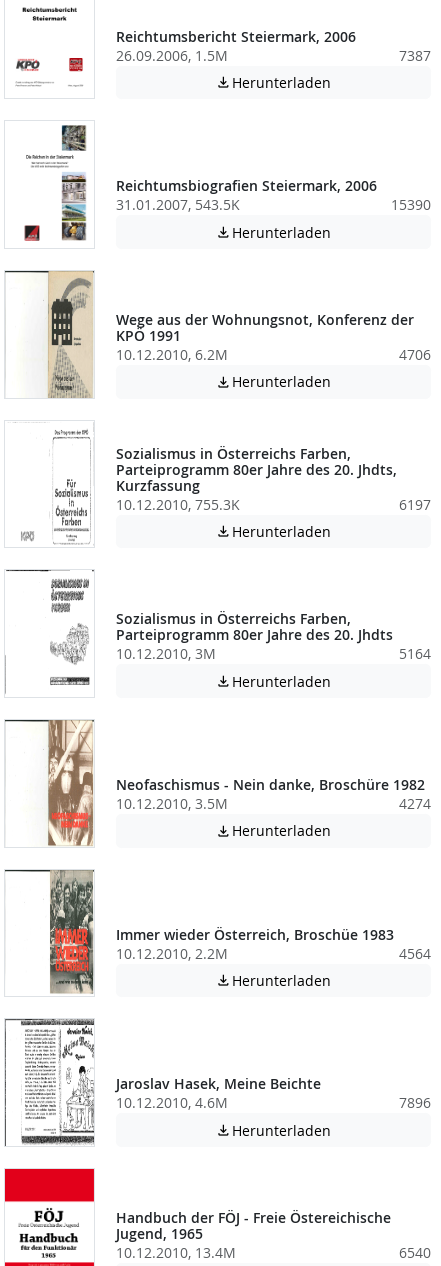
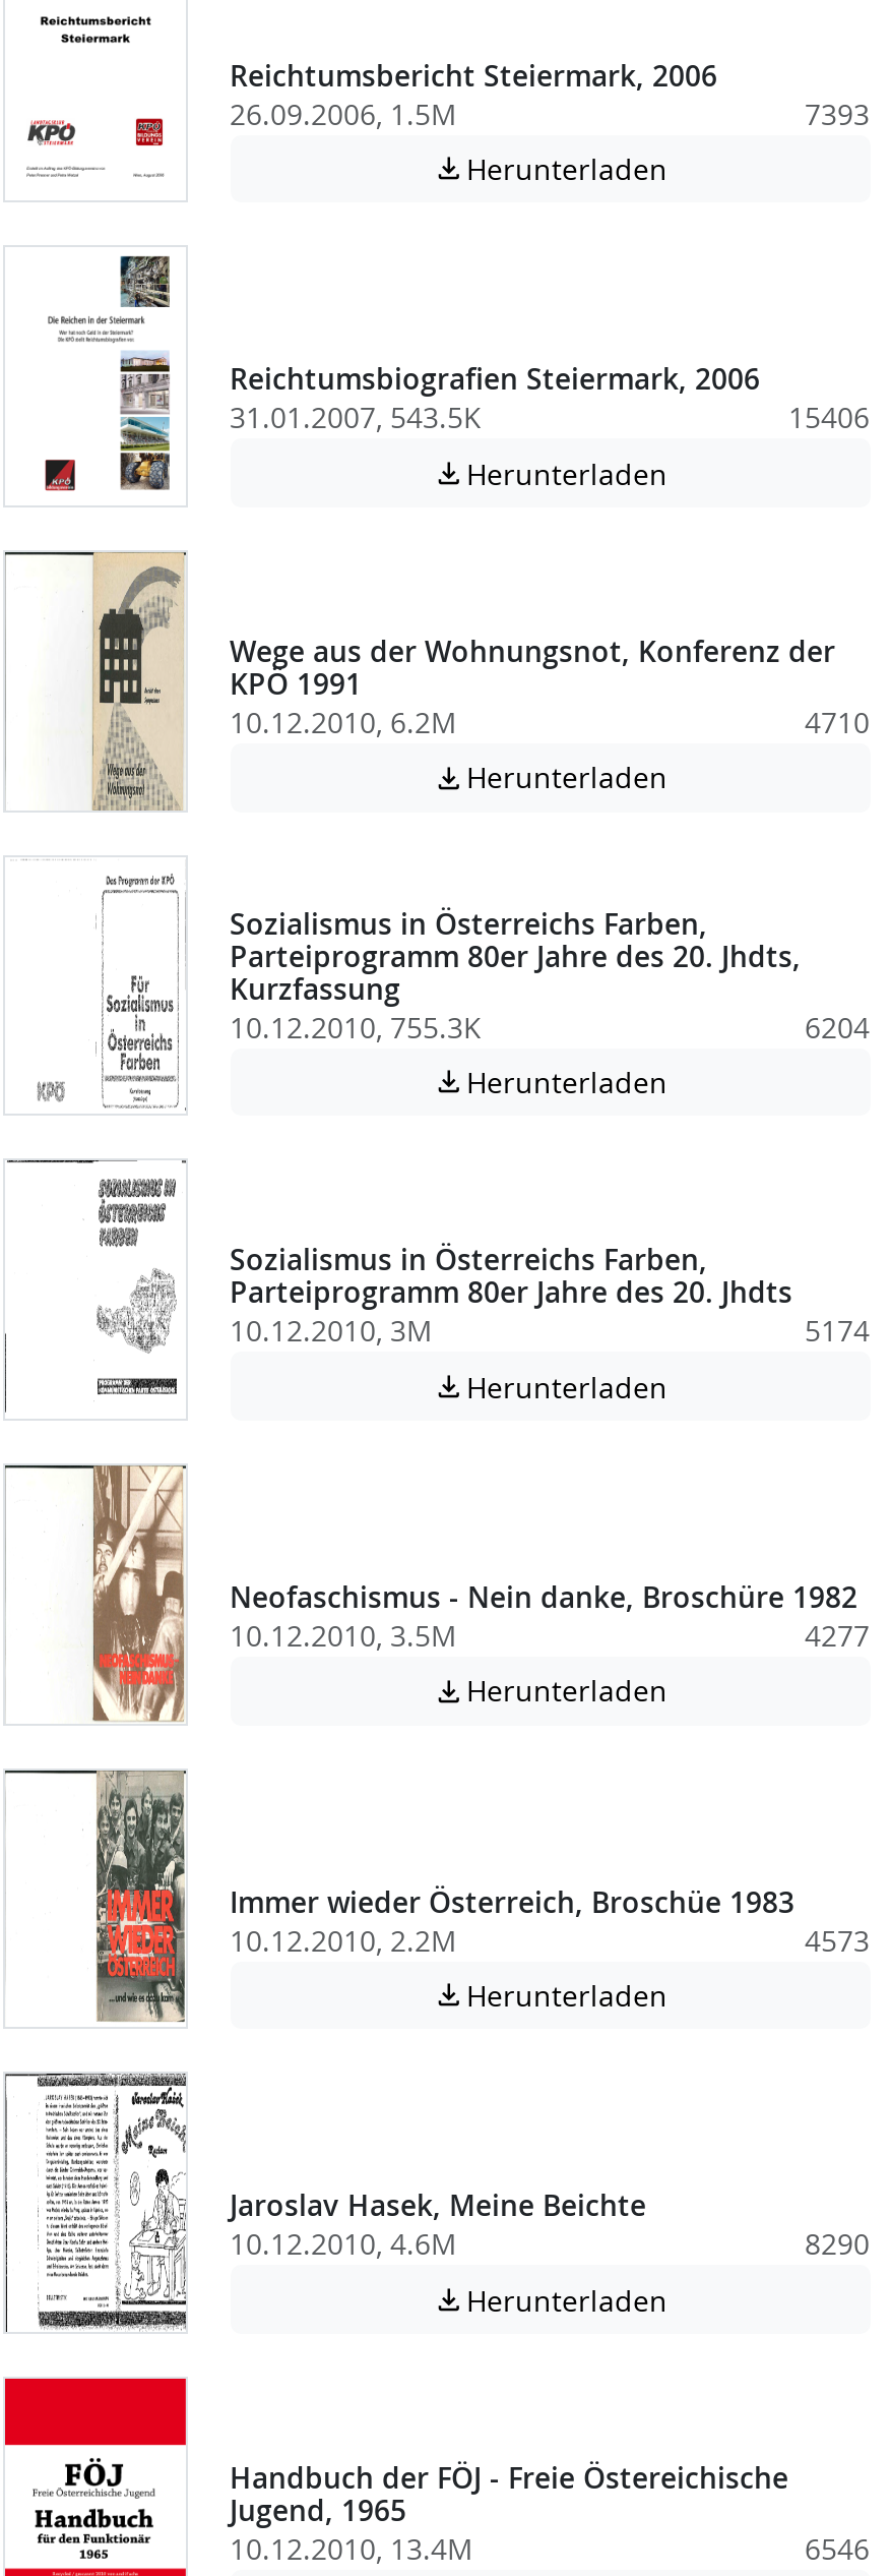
- 7387
+ 7393

- 15390
+ 15406

- 4706
+ 4710

- 6197
+ 6204

- 5164
+ 5174

- 4274
+ 4277

- 4564
+ 4573

- 7896
+ 8290

- 6540
+ 6546
